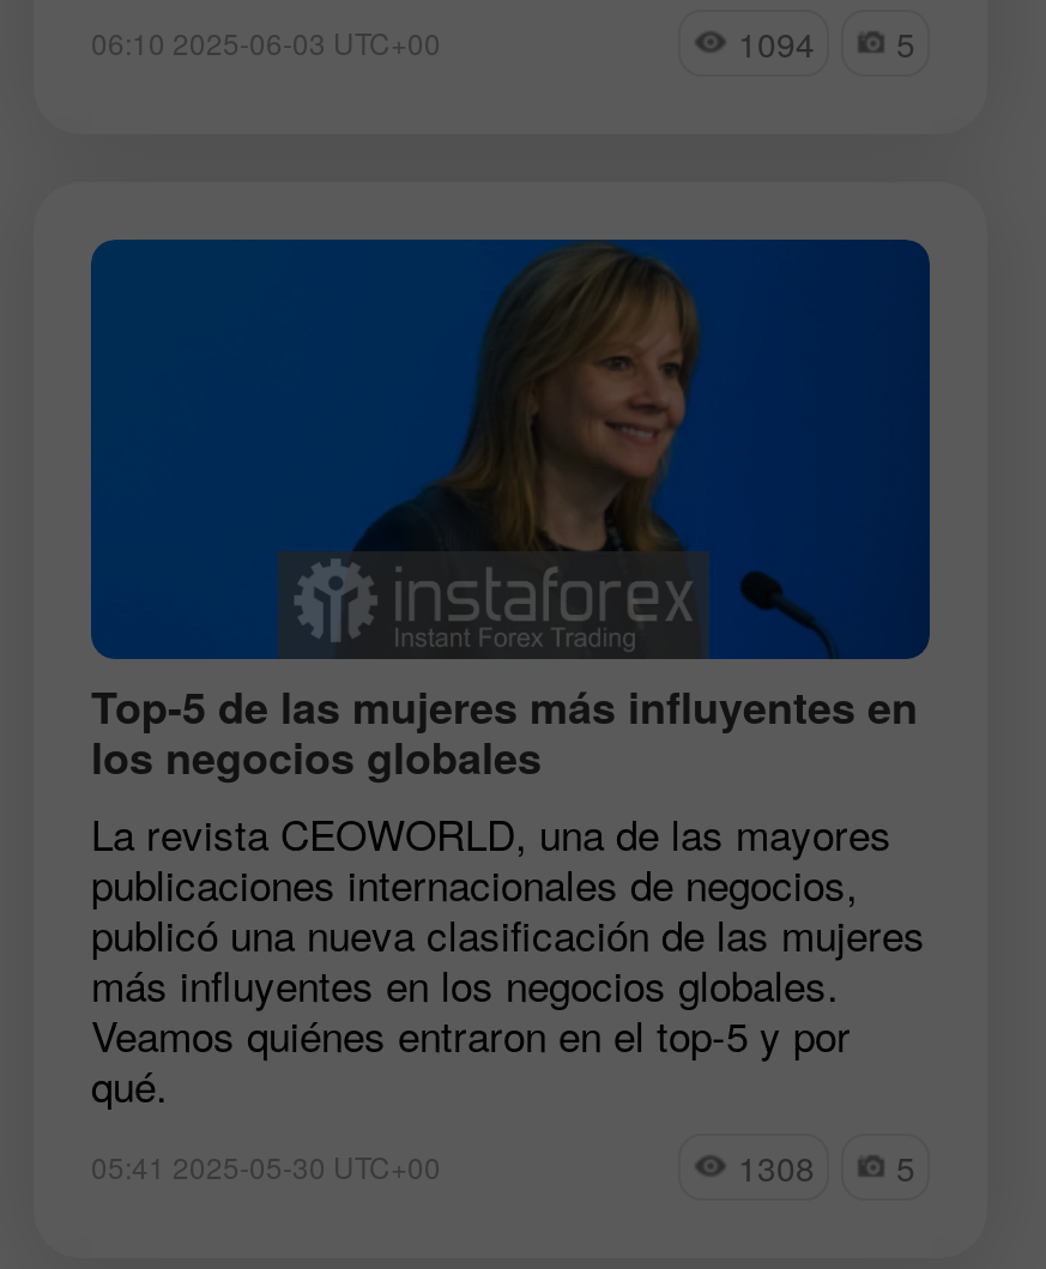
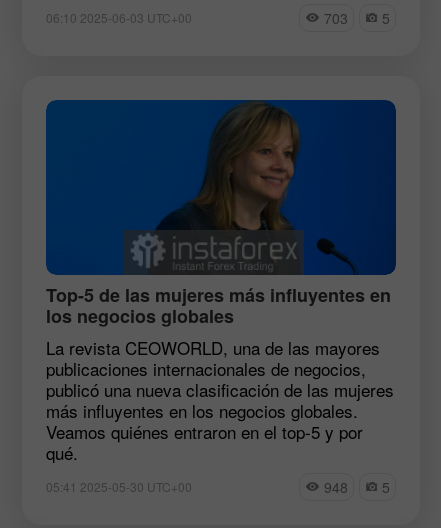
- 1094 5
+ 703 5

- 1308 5
+ 948 5
